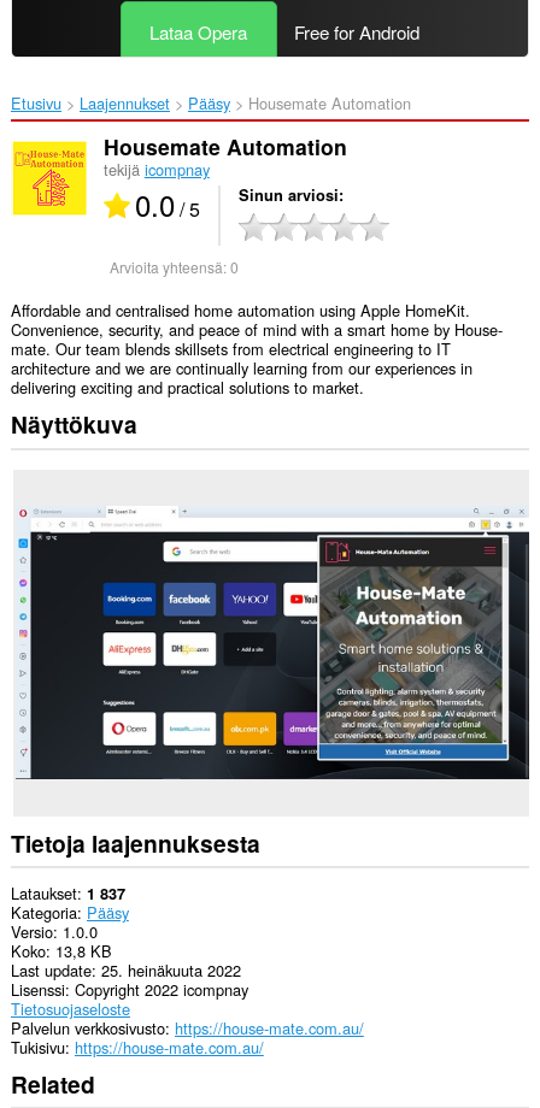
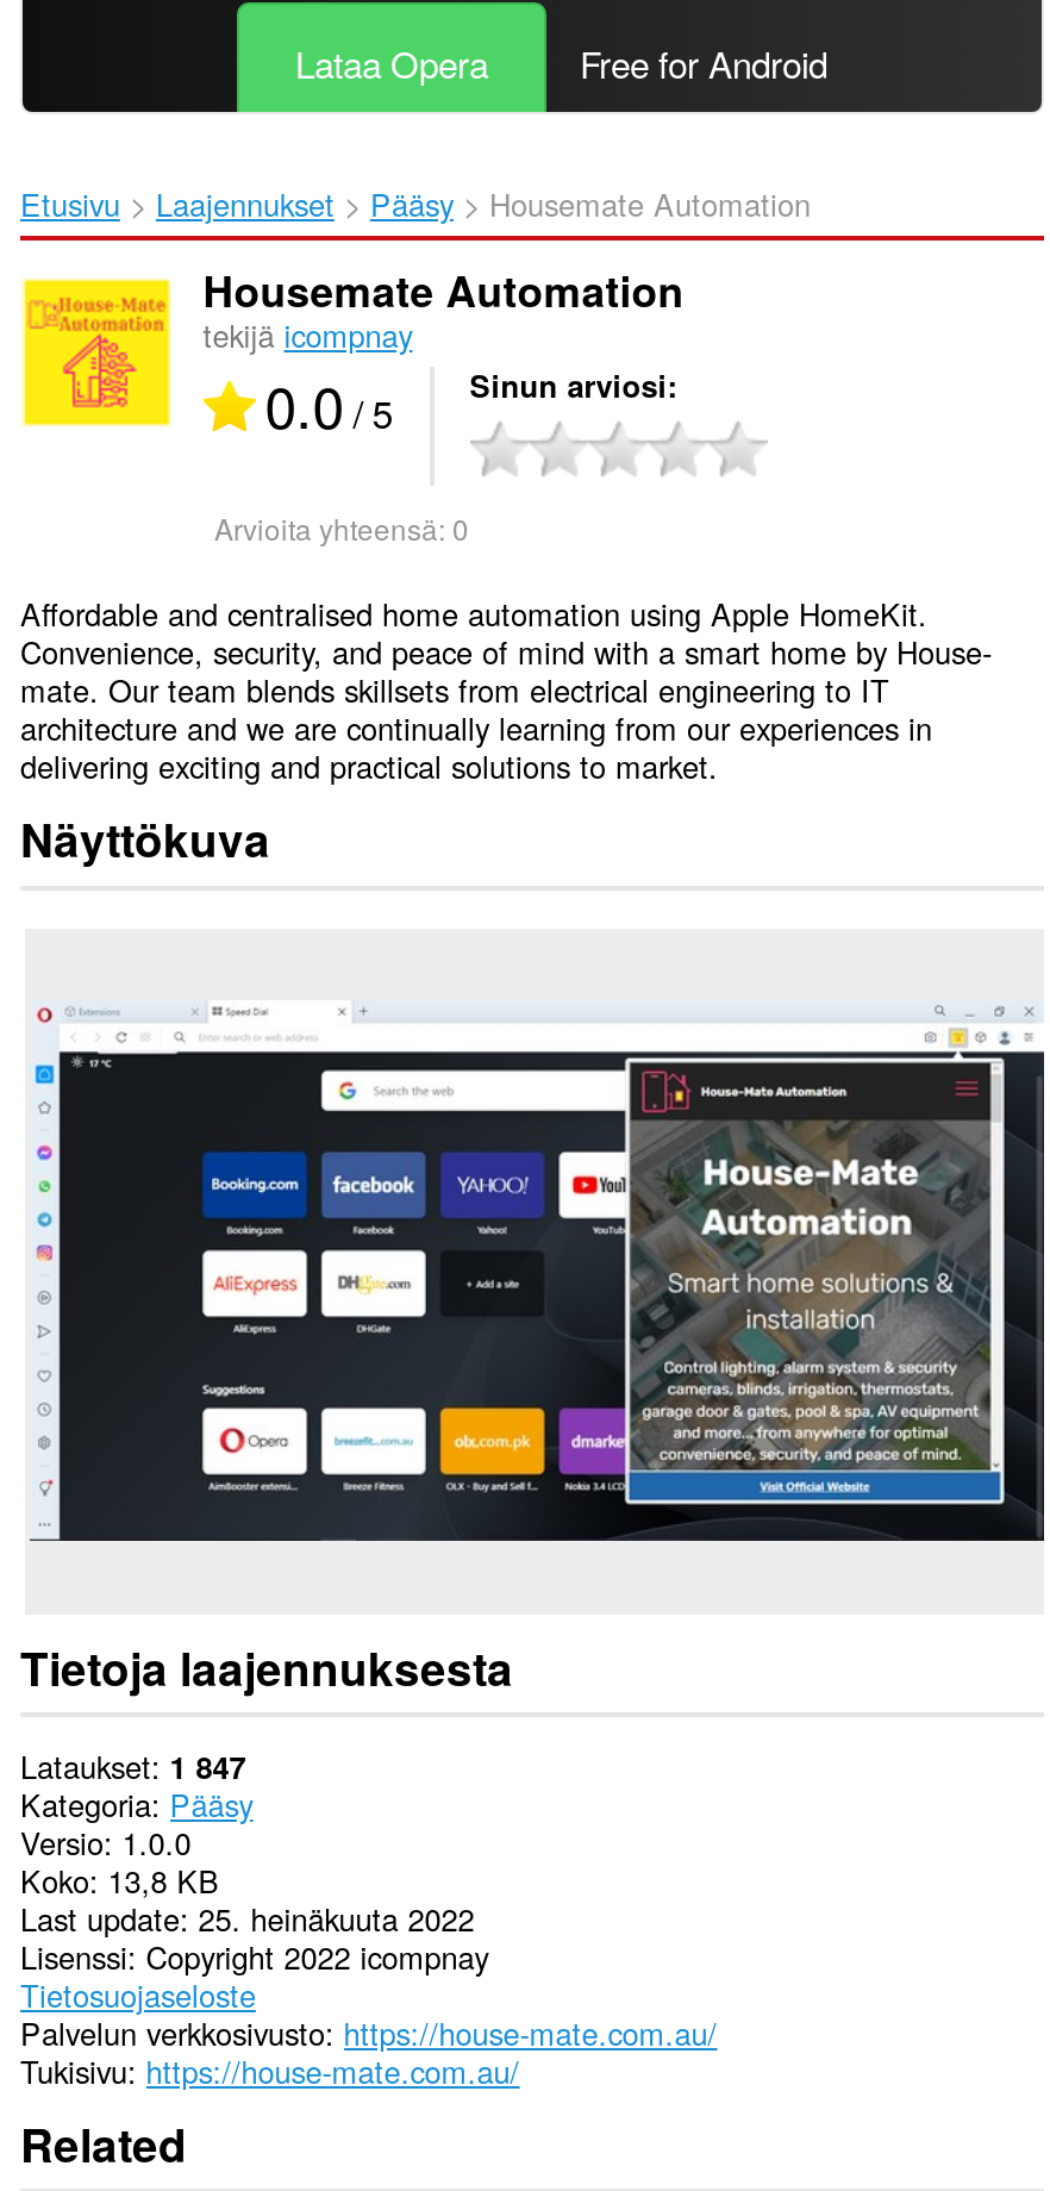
- Lataukset 1 837
+ Lataukset 1 847
